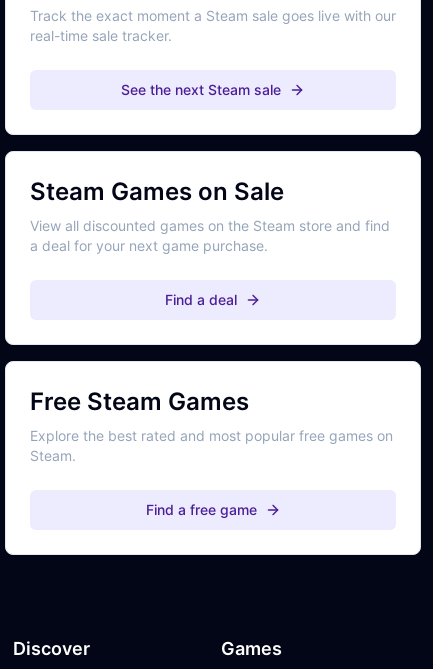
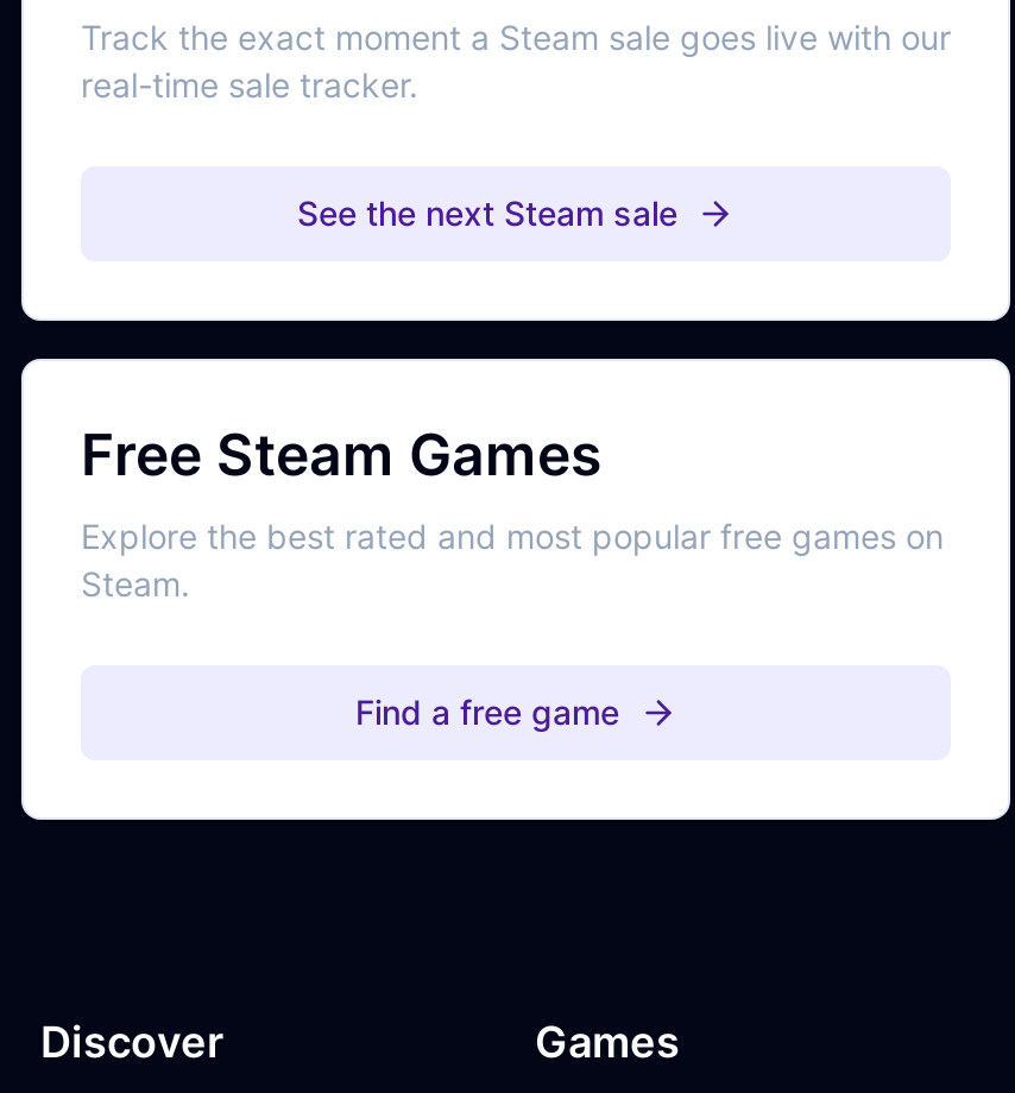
- Steam Games on Sale
- View all discounted games on the Steam store and find
- a deal for your next game purchase.
- Find a deal
